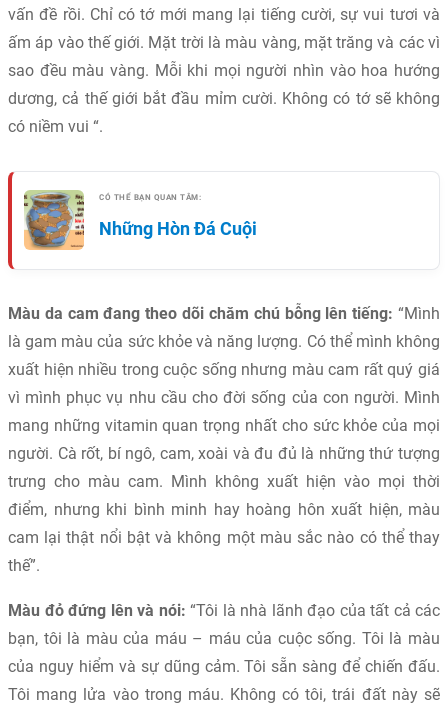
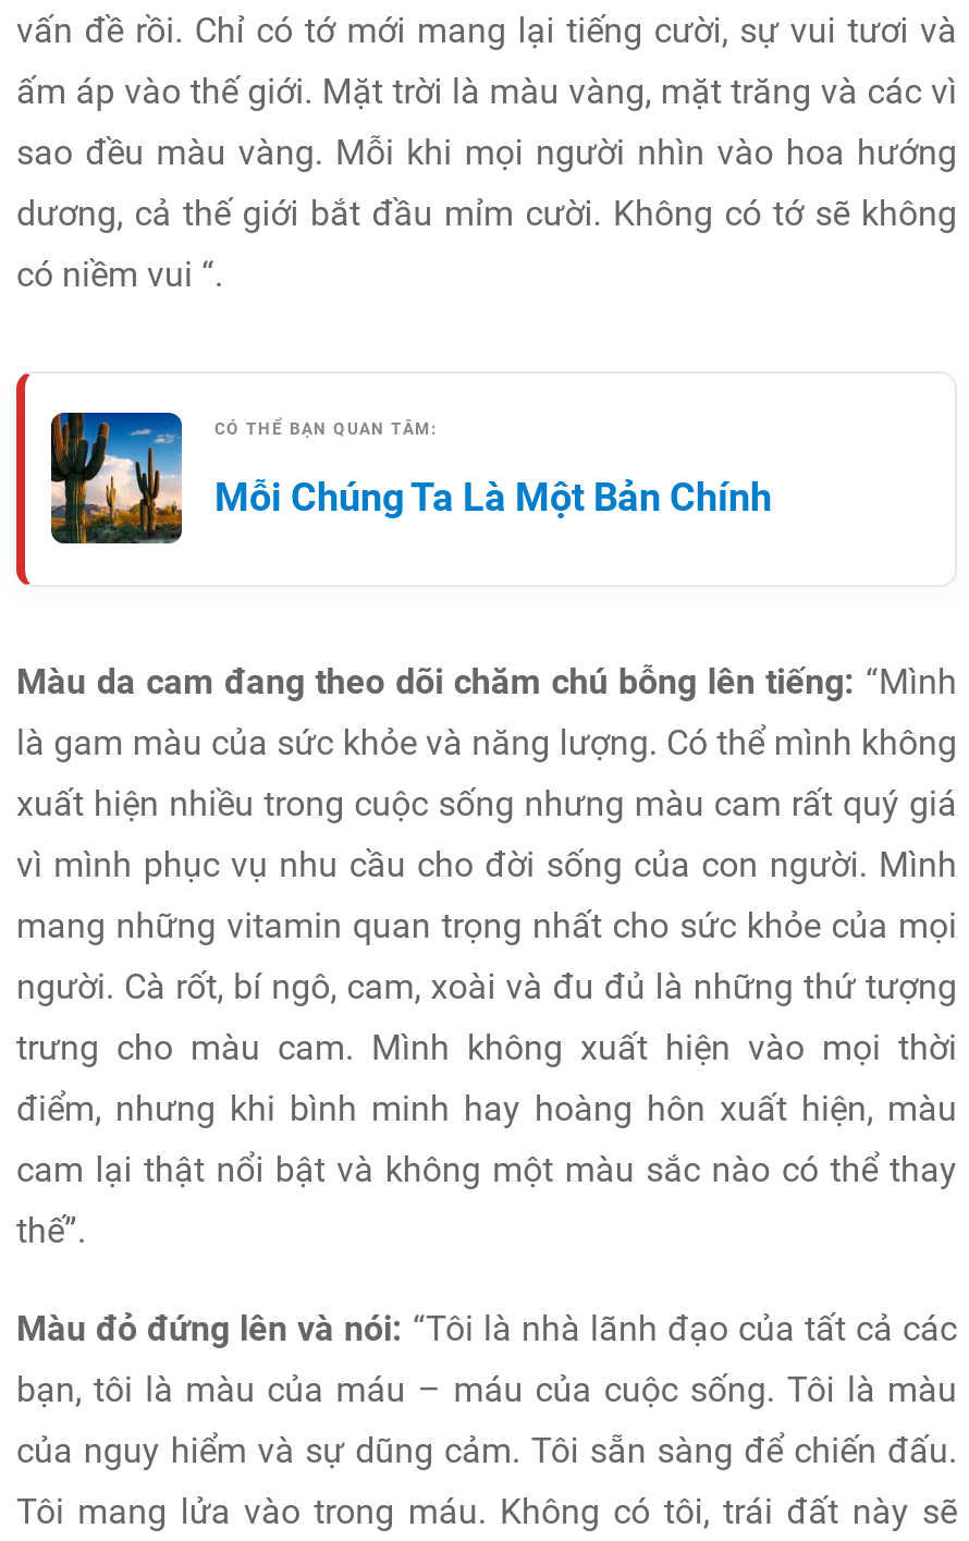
- [image]
- Những Hòn Đá Cuội
+ [image]
+ Mỗi Chúng Ta Là Một Bản Chính
